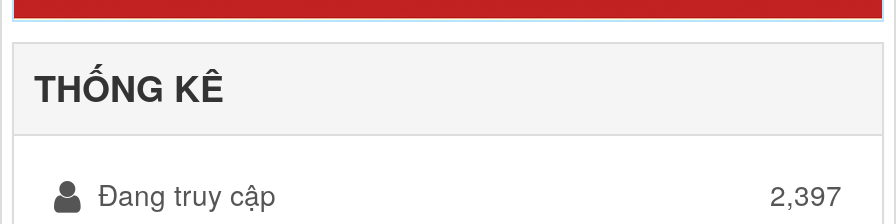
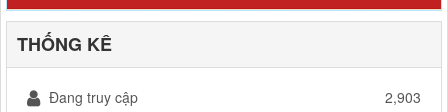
- 2,397
+ 2,903
